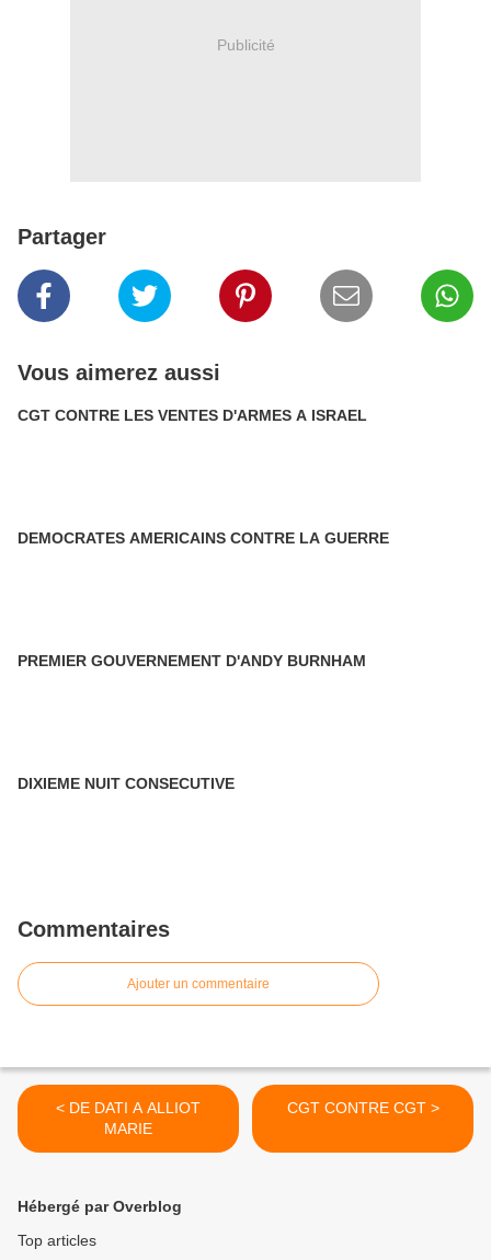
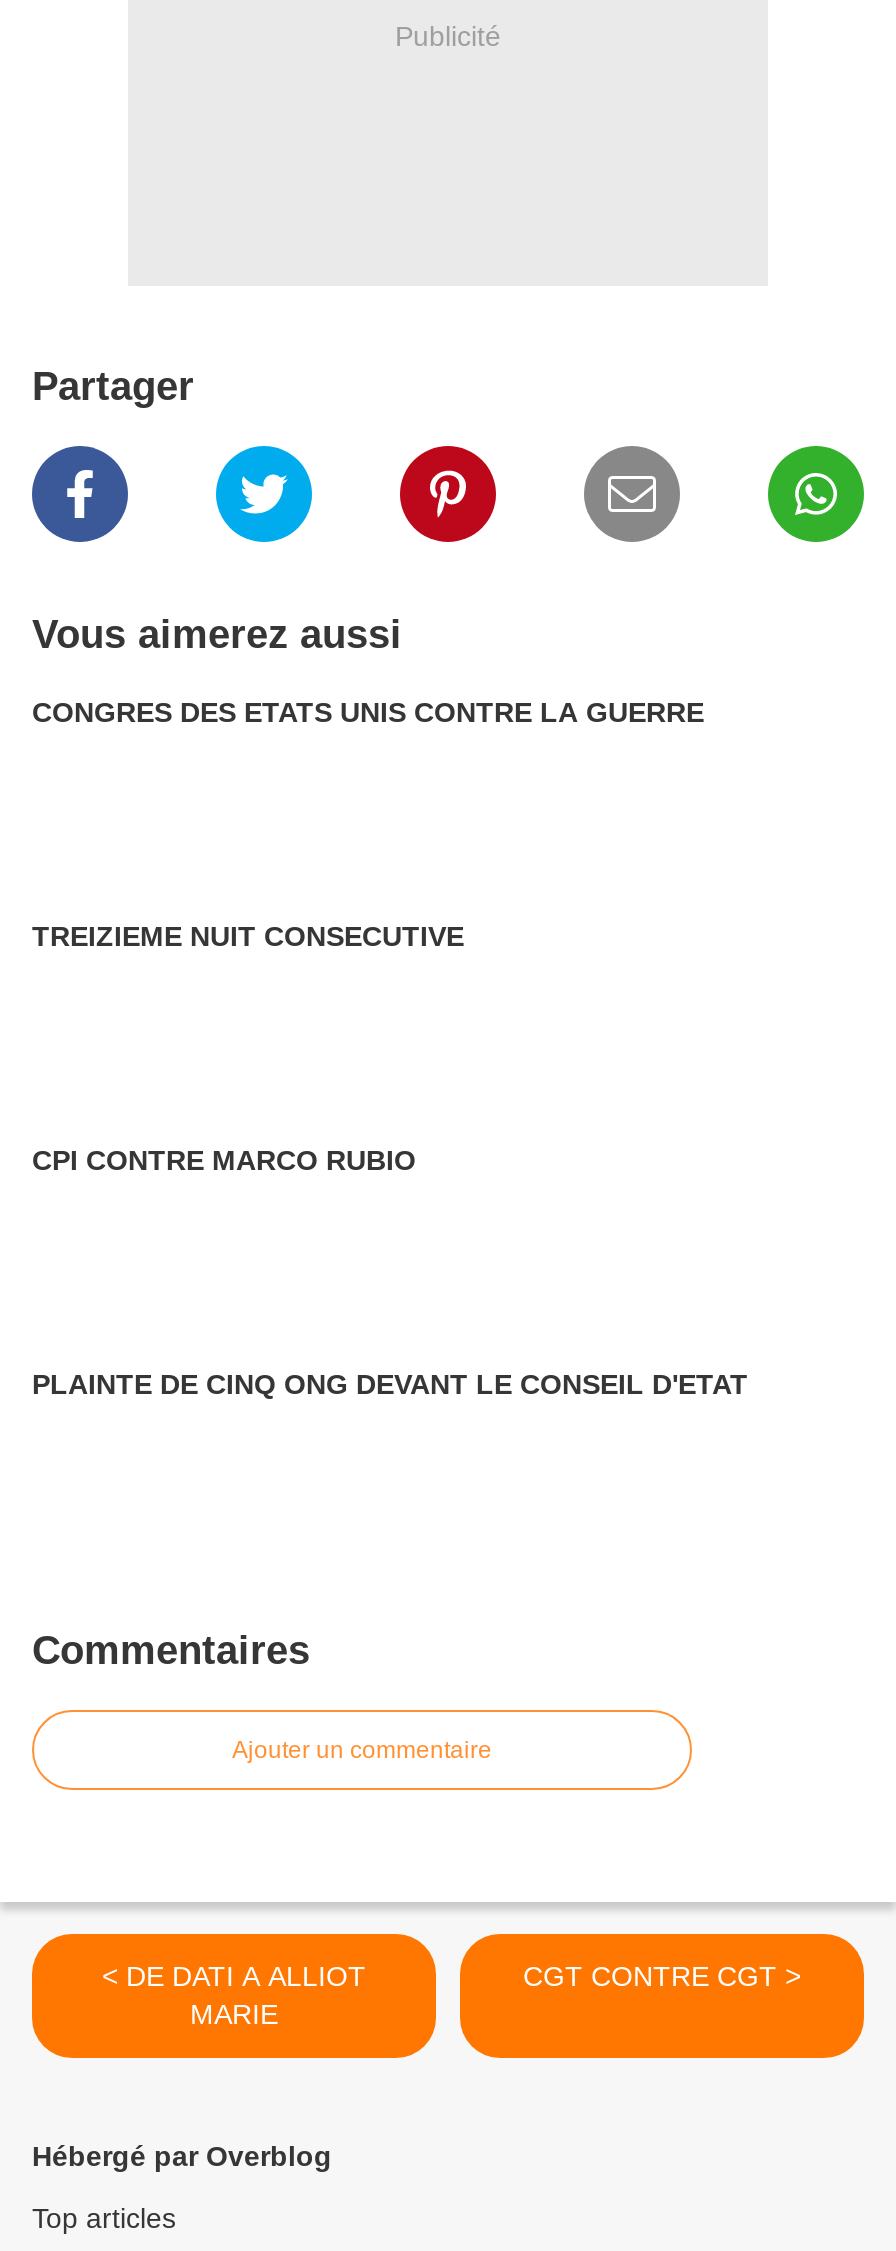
- CGT CONTRE LES VENTES D'ARMES A ISRAEL
+ CONGRES DES ETATS UNIS CONTRE LA GUERRE

- DEMOCRATES AMERICAINS CONTRE LA GUERRE
+ TREIZIEME NUIT CONSECUTIVE

- PREMIER GOUVERNEMENT D'ANDY BURNHAM
+ CPI CONTRE MARCO RUBIO

- DIXIEME NUIT CONSECUTIVE
+ PLAINTE DE CINQ ONG DEVANT LE CONSEIL D'ETAT
